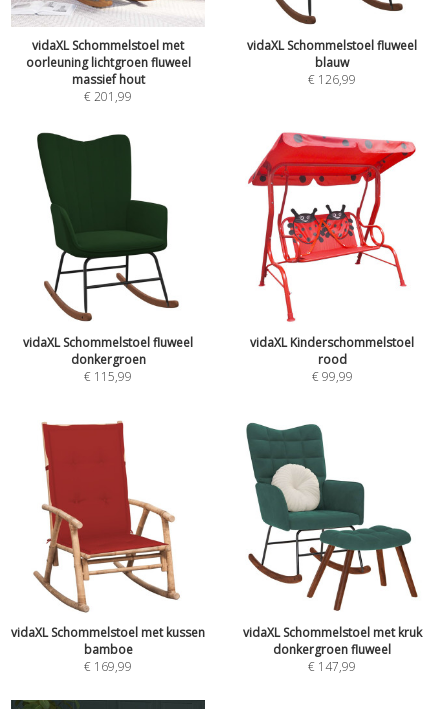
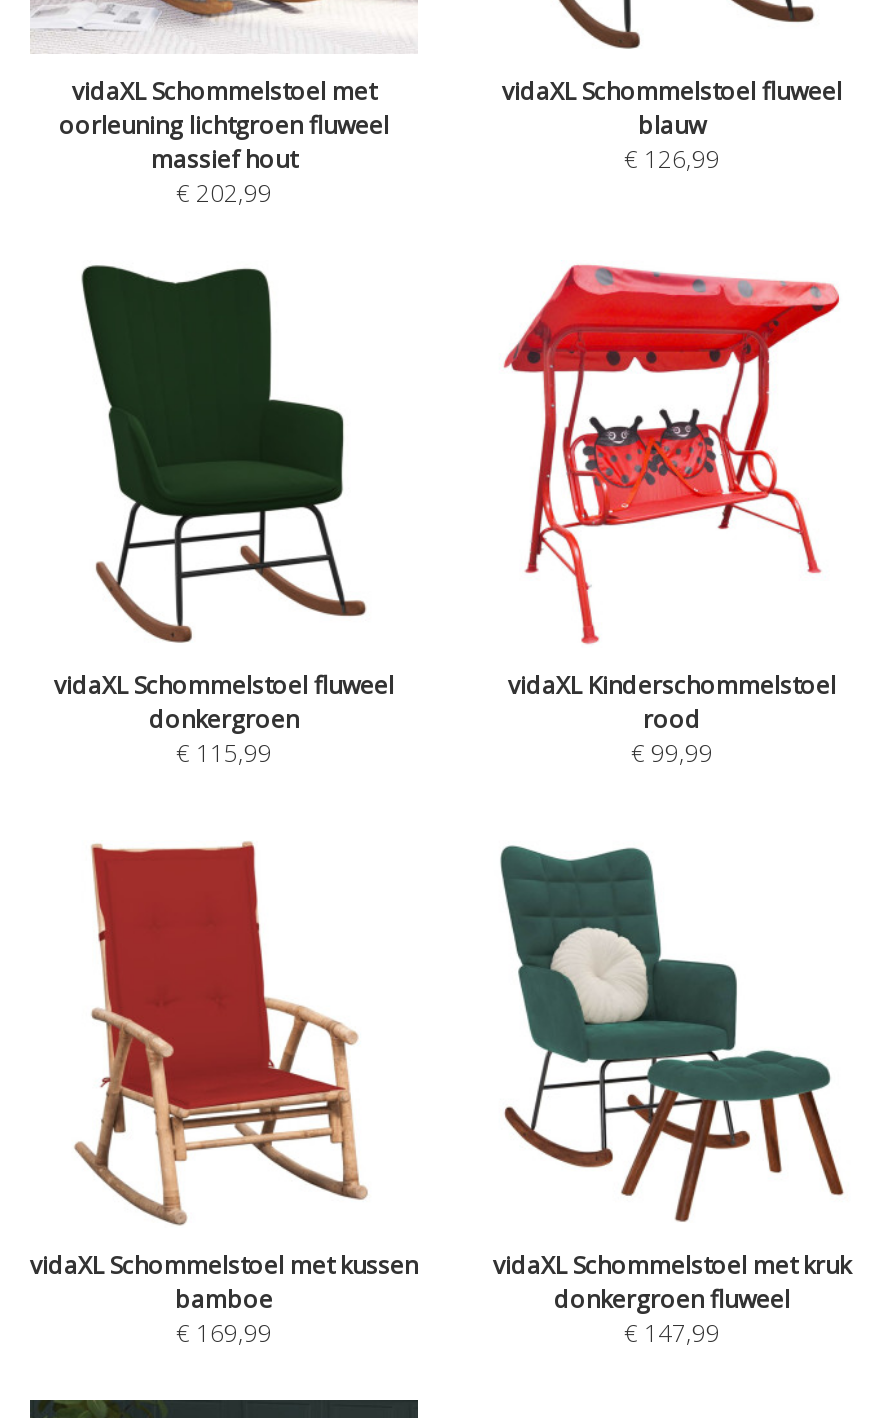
- €201,99
+ €202,99
